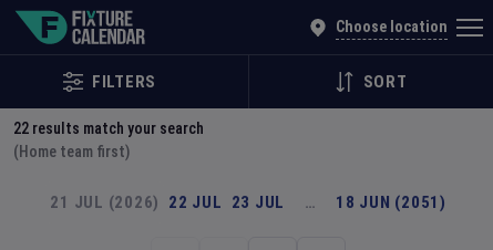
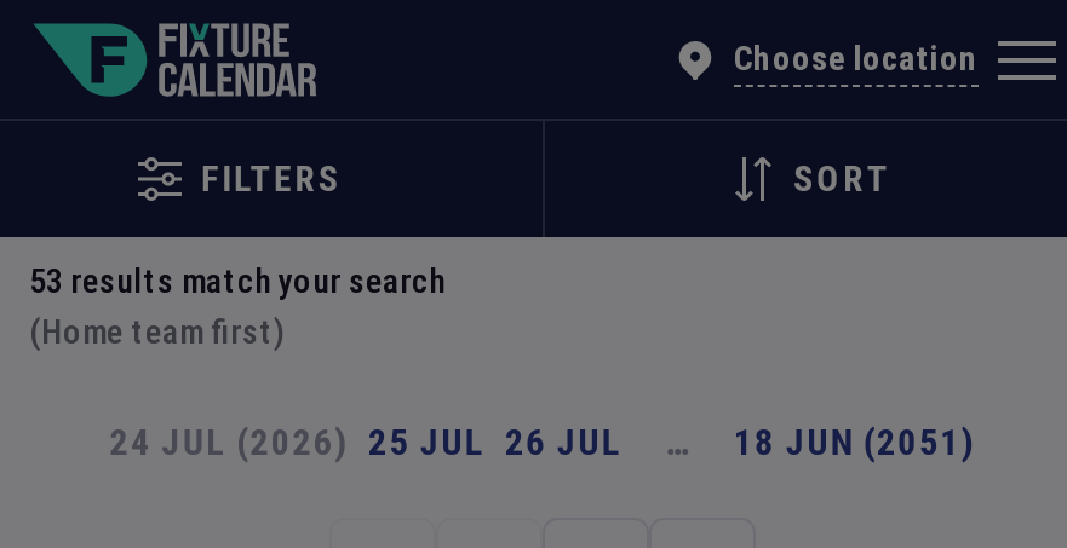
- 22 results match your search
+ 53 results match your search

- 21 JUL (2026) 22 JUL 23 JUL
+ 24 JUL (2026) 25 JUL 26 JUL
